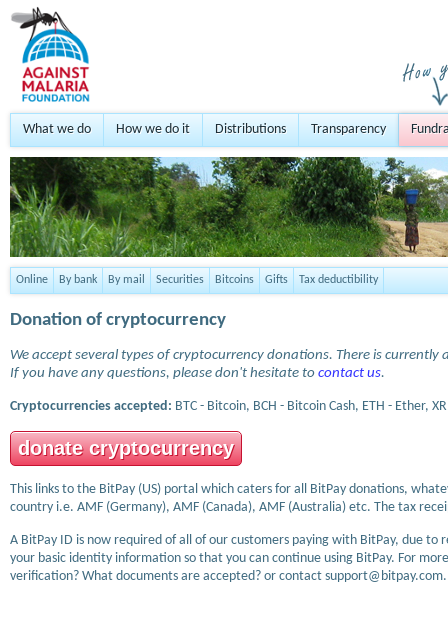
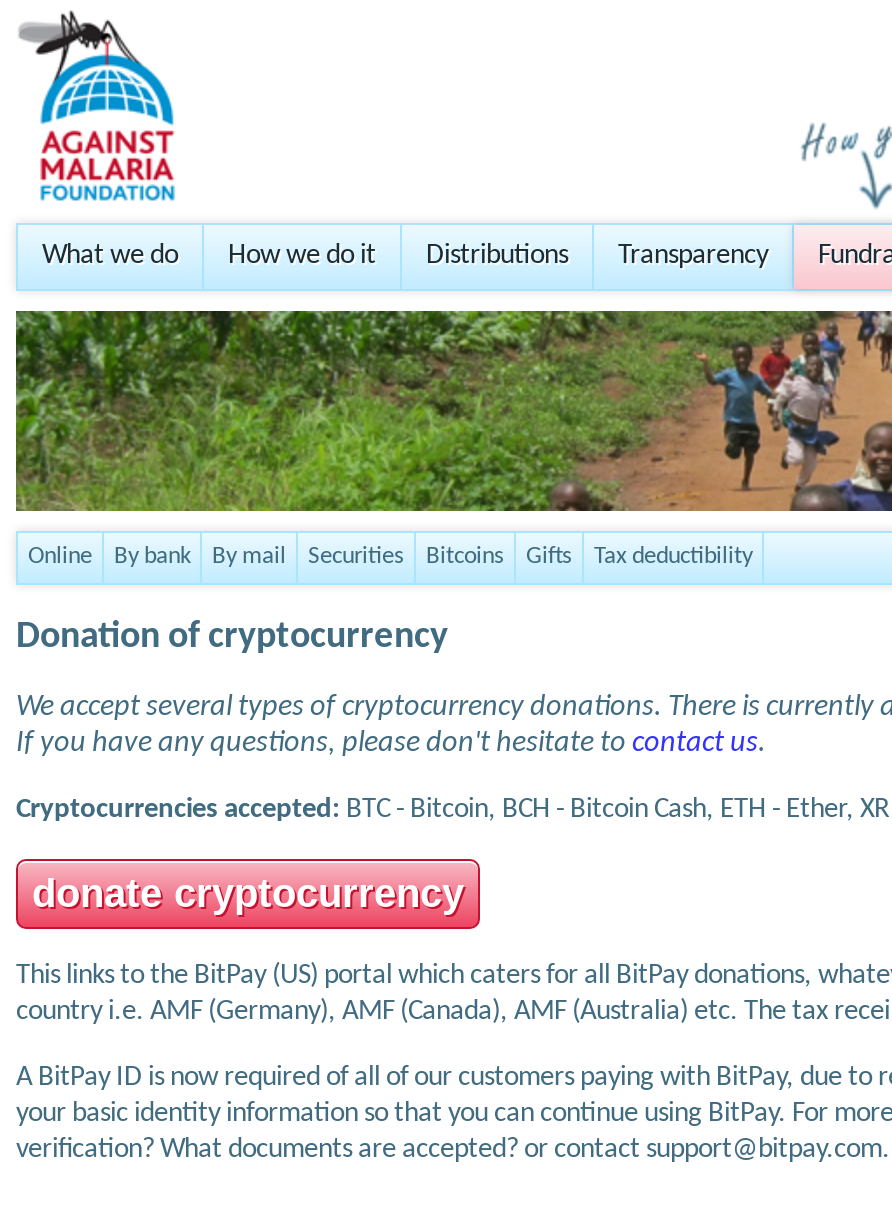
- [image]
+ [image]
